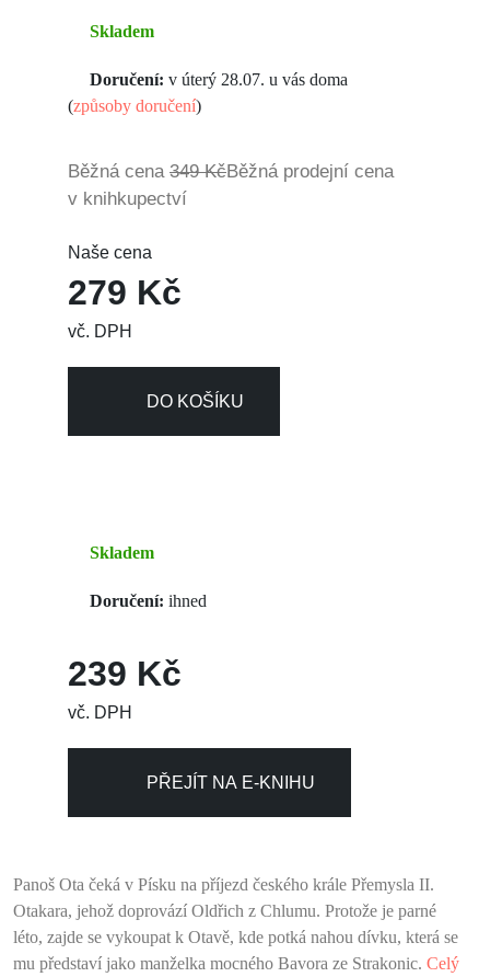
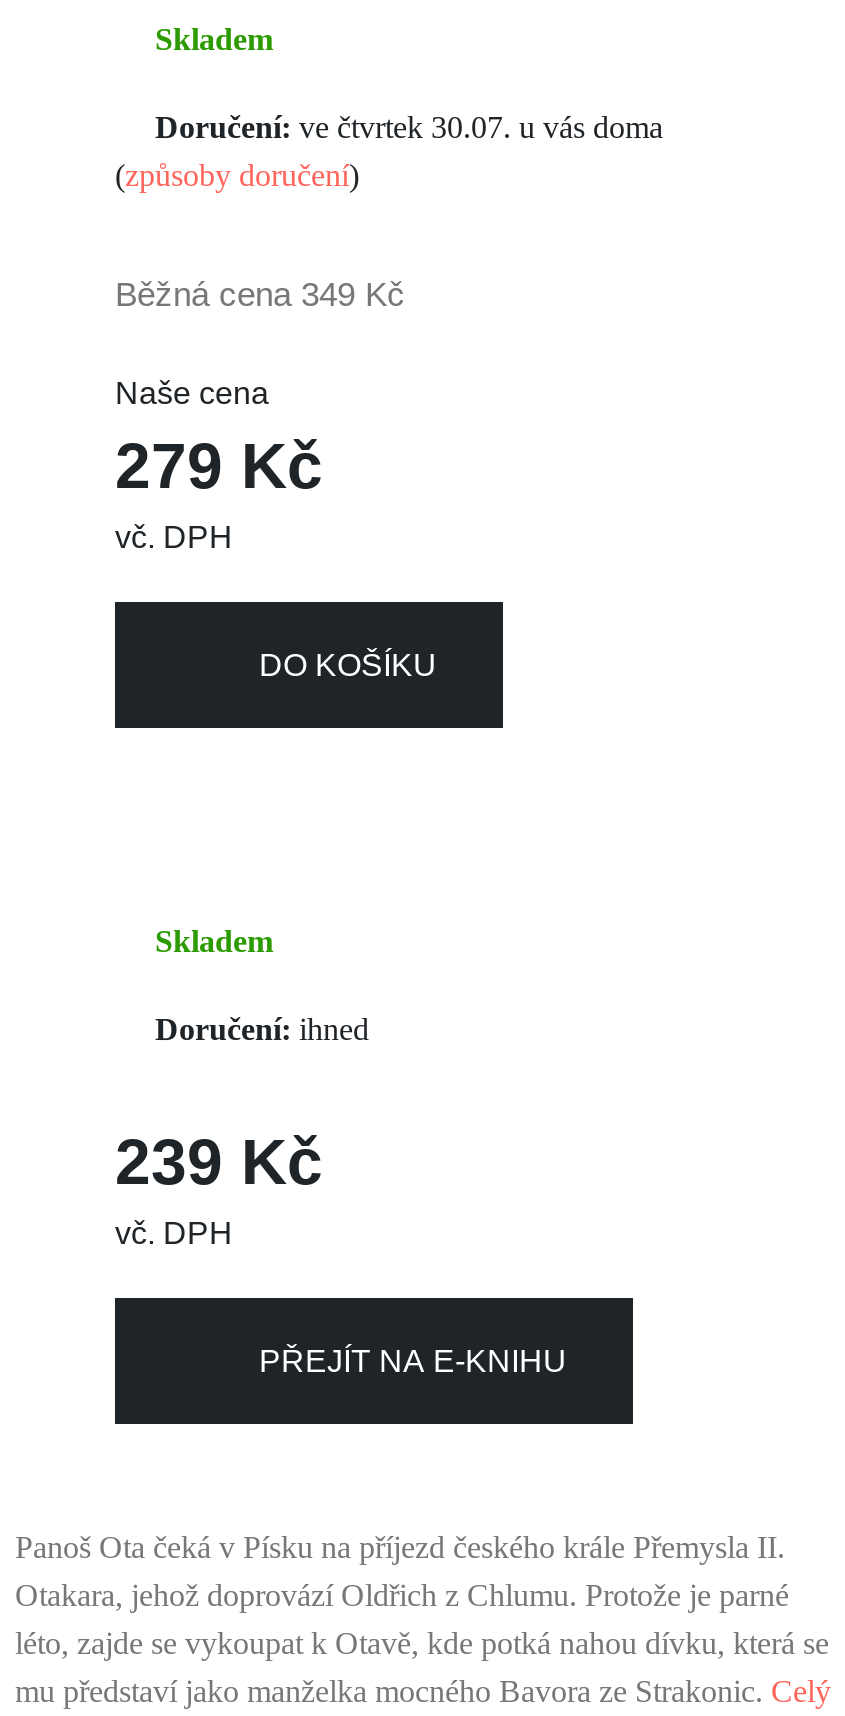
- Doručení: v úterý 28.07. u vás doma
+ Doručení: ve čtvrtek 30.07. u vás doma

- Běžná cena 349 KčBěžná prodejní cena
- v knihkupectví
+ Běžná cena 349 Kč
